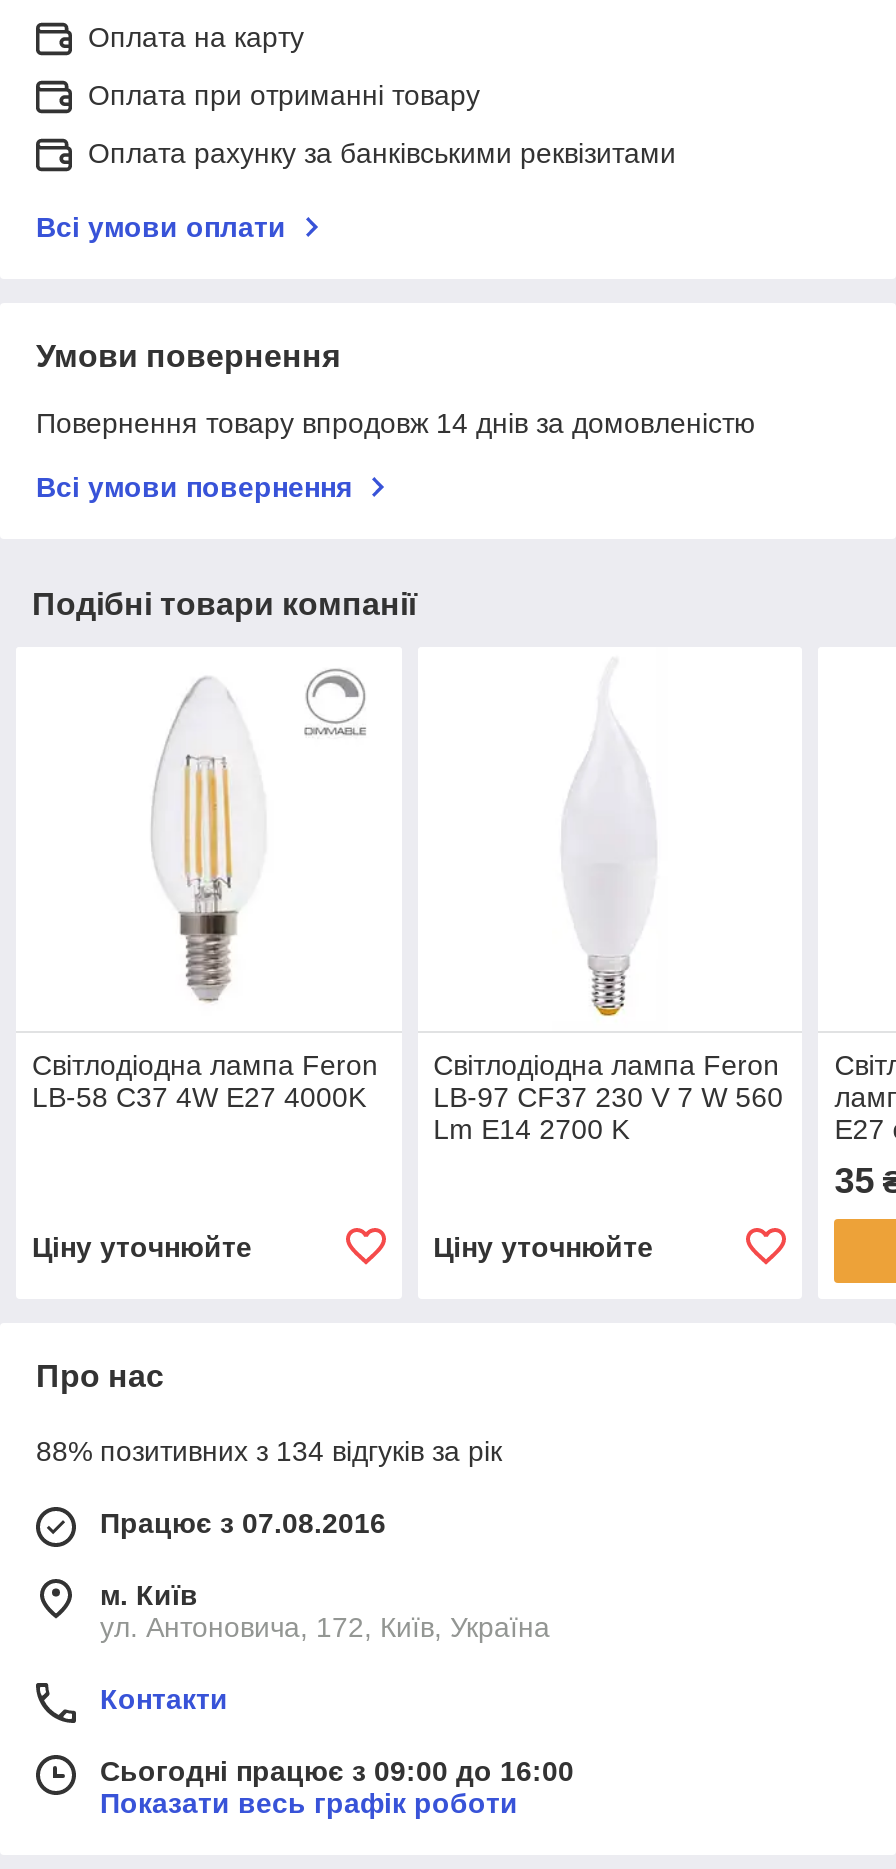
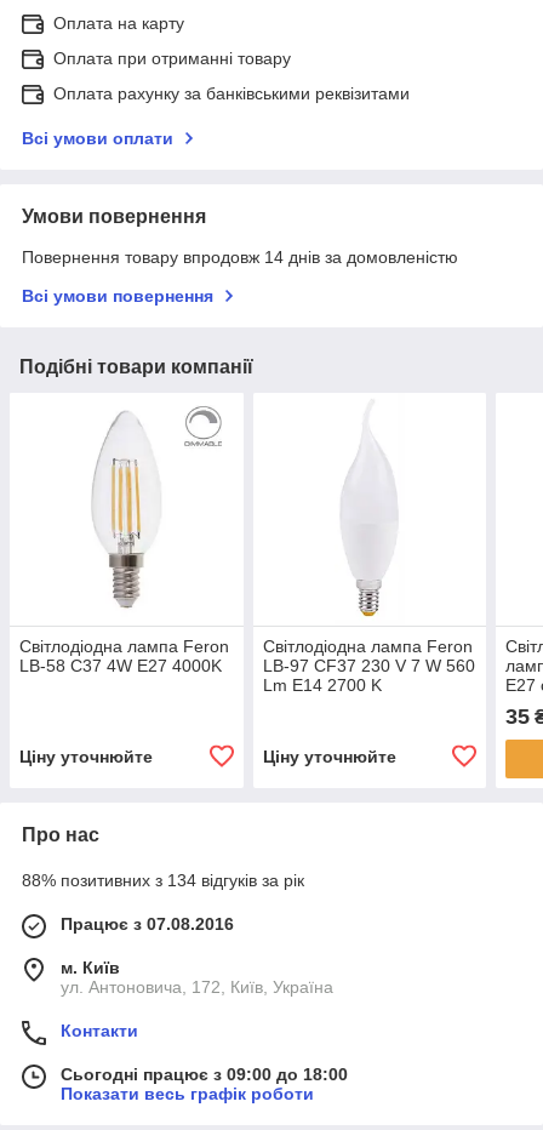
- Сьогодні працює з 09:00 до 16:00
+ Сьогодні працює з 09:00 до 18:00
